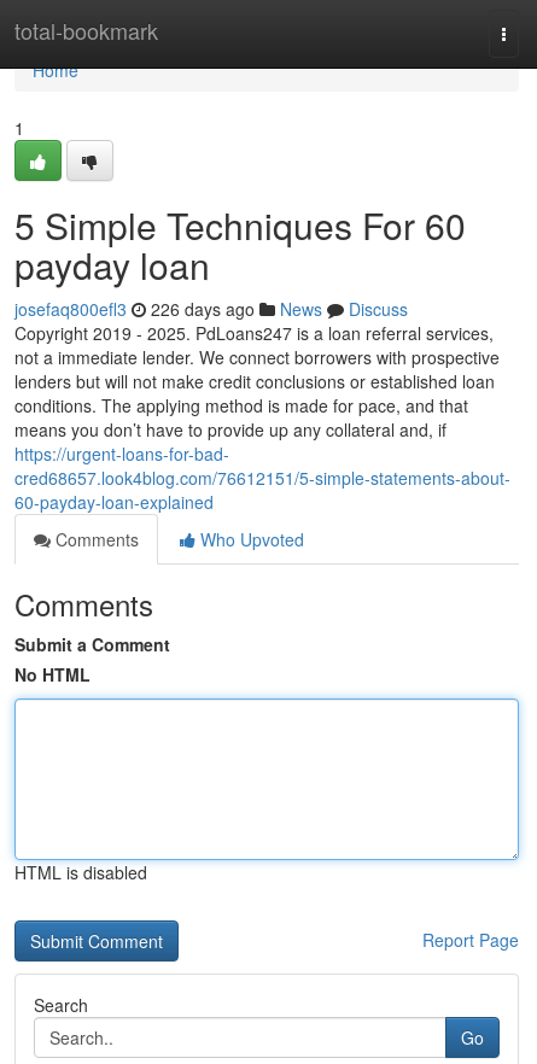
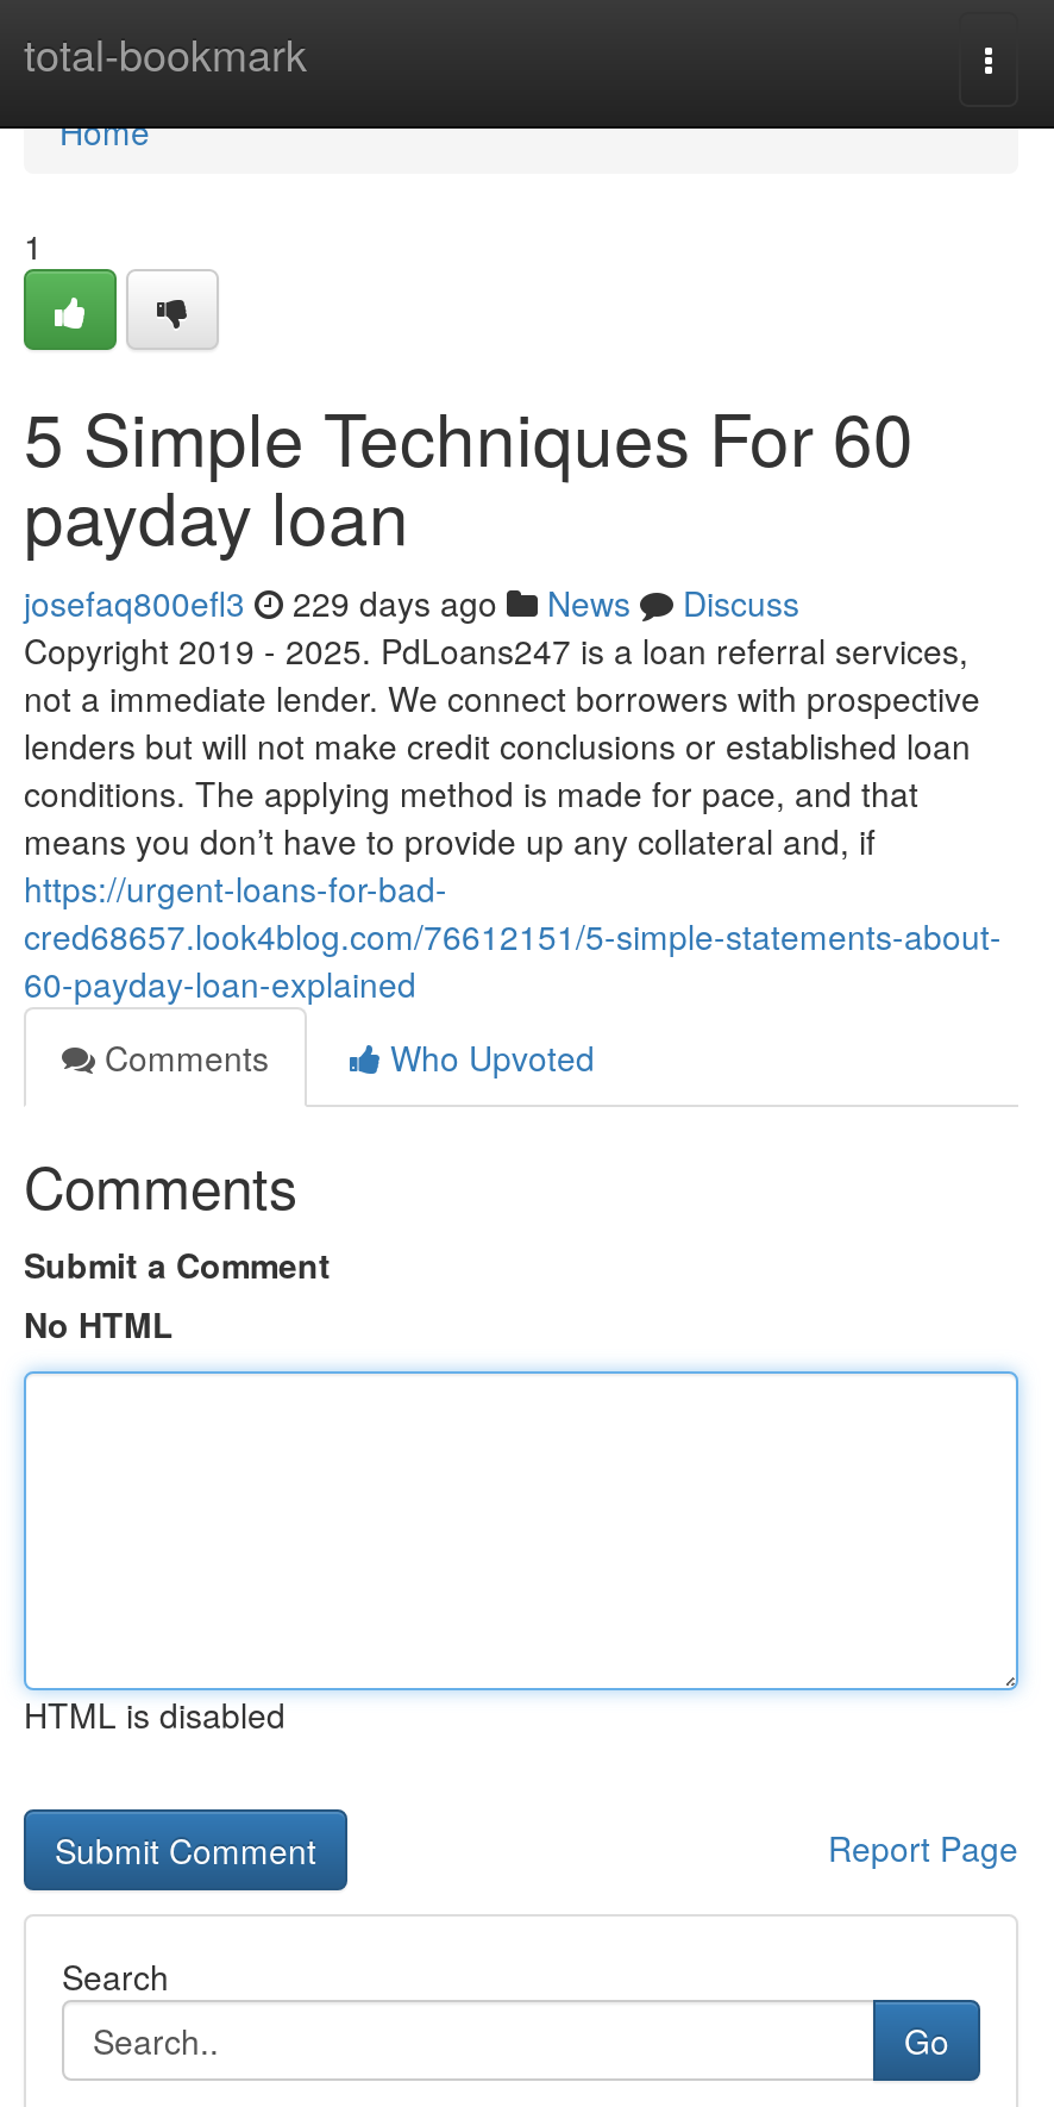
- josefaq800efl3 226 days ago News Discuss
+ josefaq800efl3 229 days ago News Discuss
